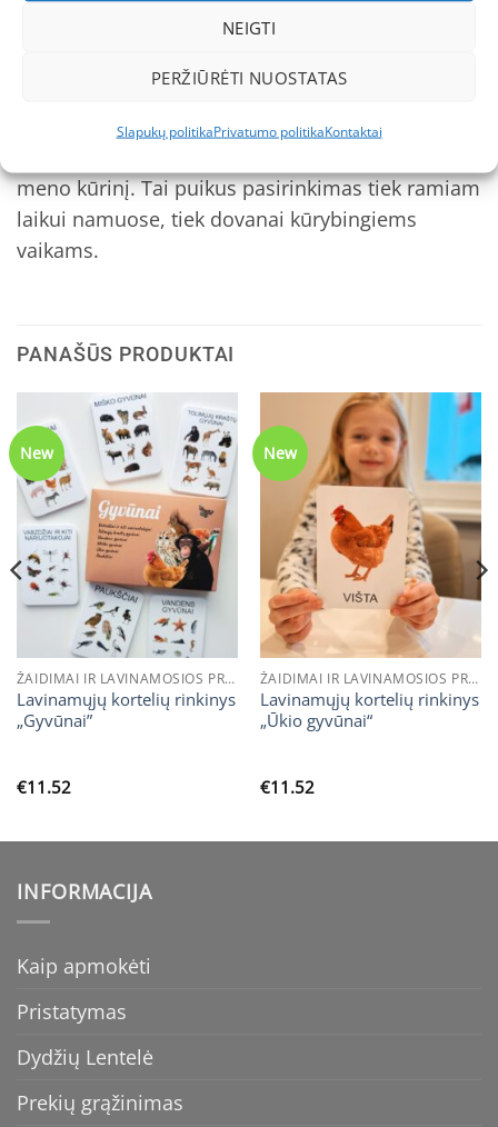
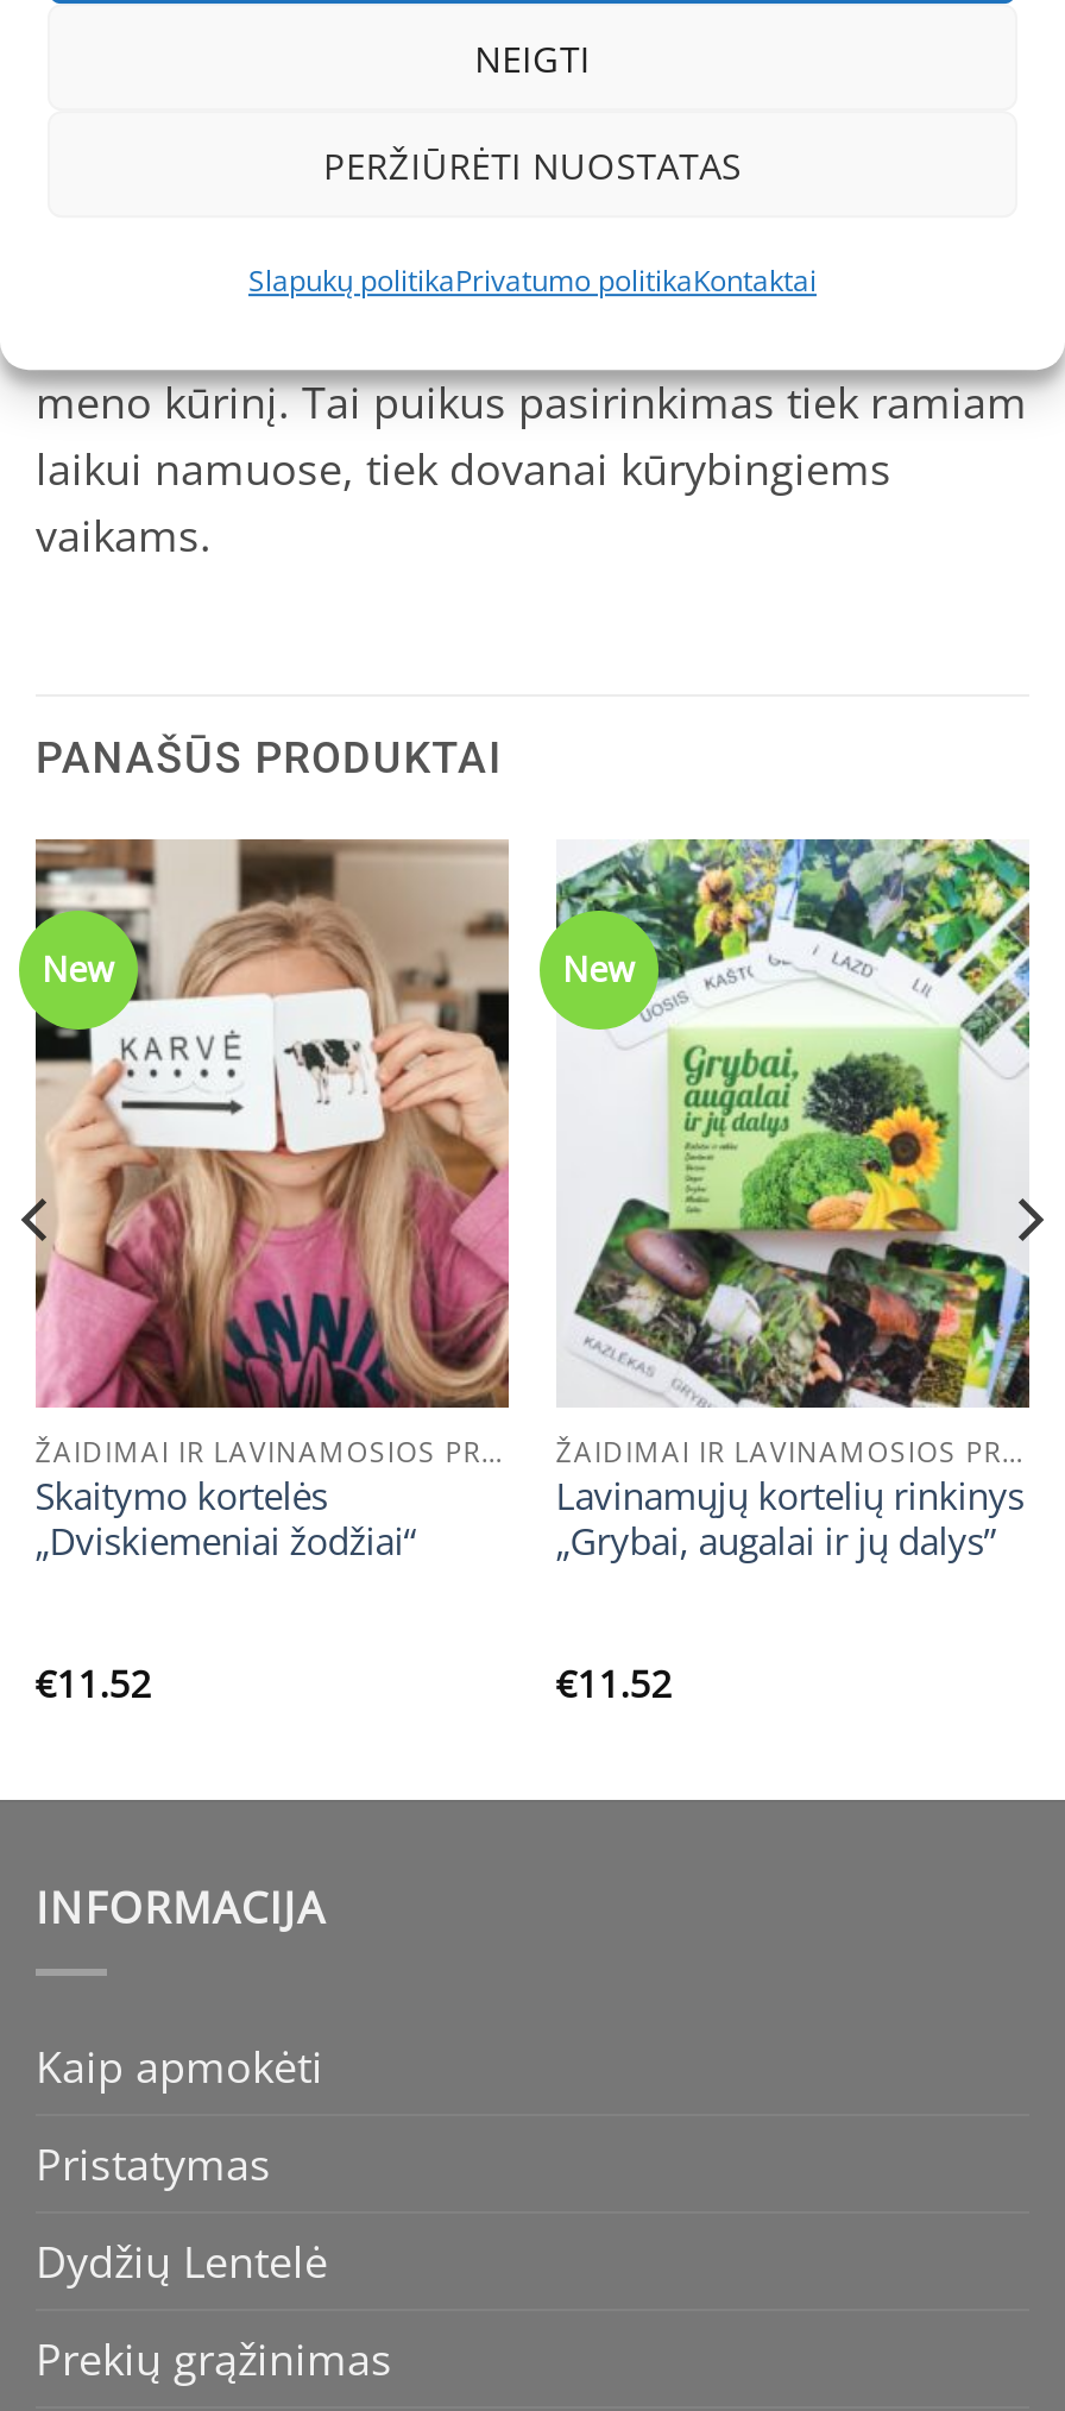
- [image]
- Lavinamųjų kortelių rinkinys
- „Gyvūnai”
+ [image]
+ Skaitymo kortelės
+ „Dviskiemeniai žodžiai“

- [image]
+ [image]

- „Ūkio gyvūnai“
+ „Grybai, augalai ir jų dalys”
